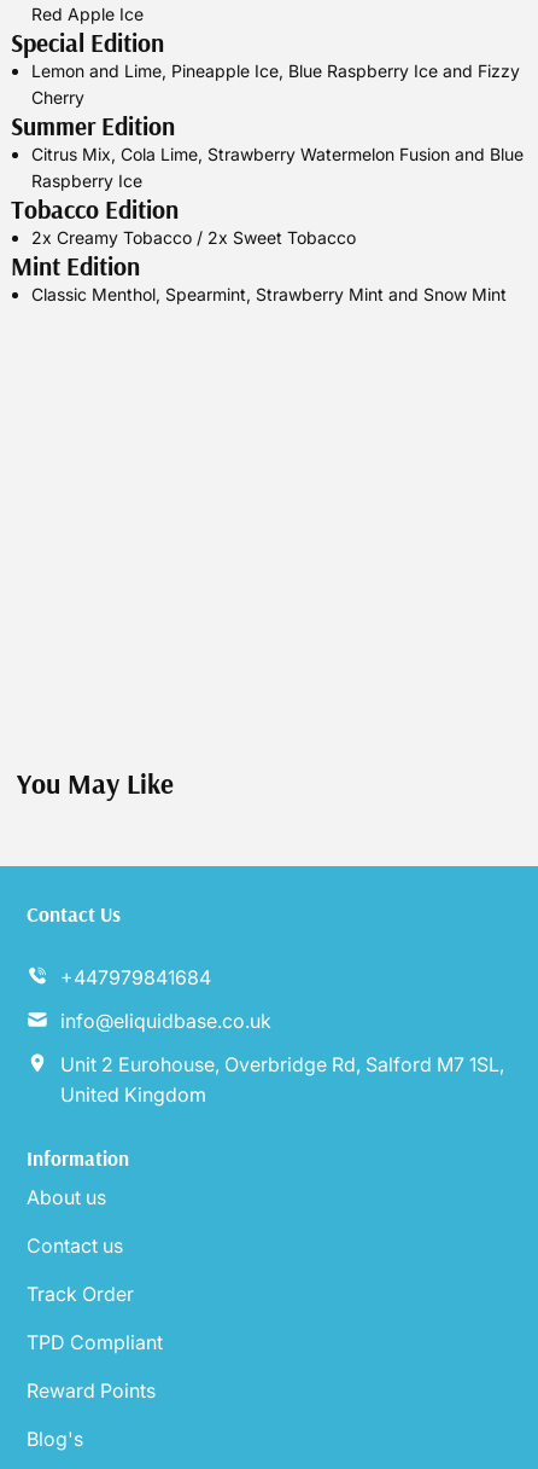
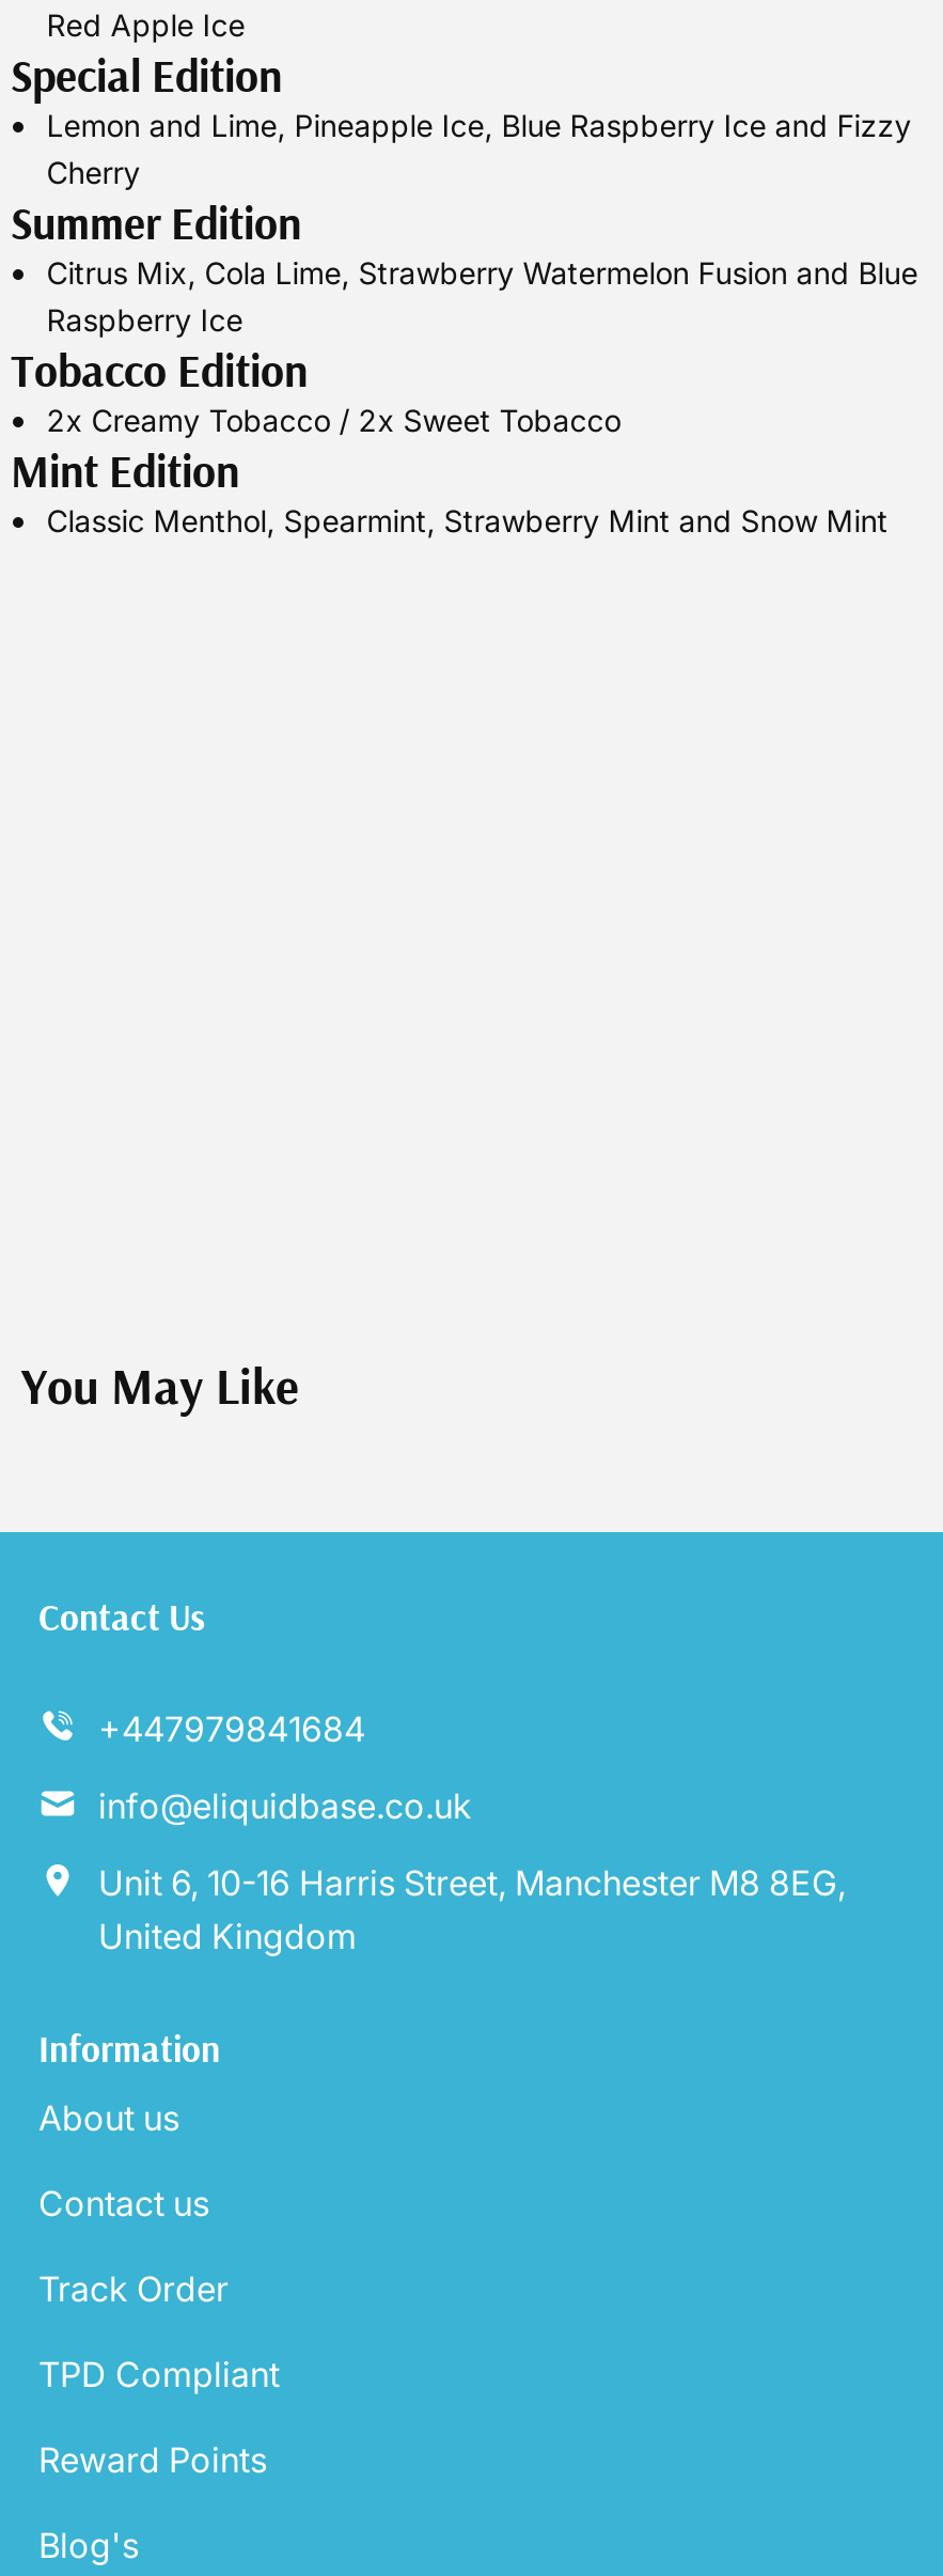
- Unit 2 Eurohouse, Overbridge Rd, Salford M7 1SL,
+ Unit 6, 10-16 Harris Street, Manchester M8 8EG,
